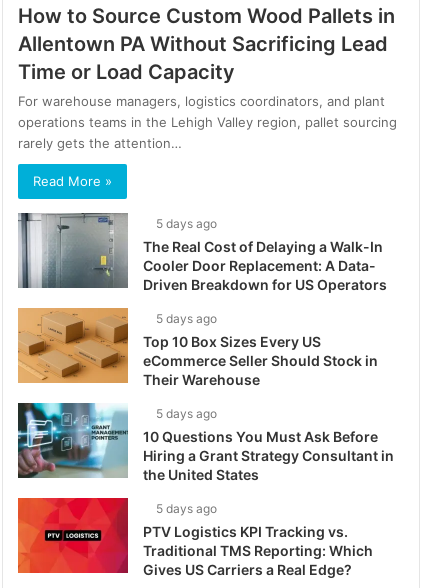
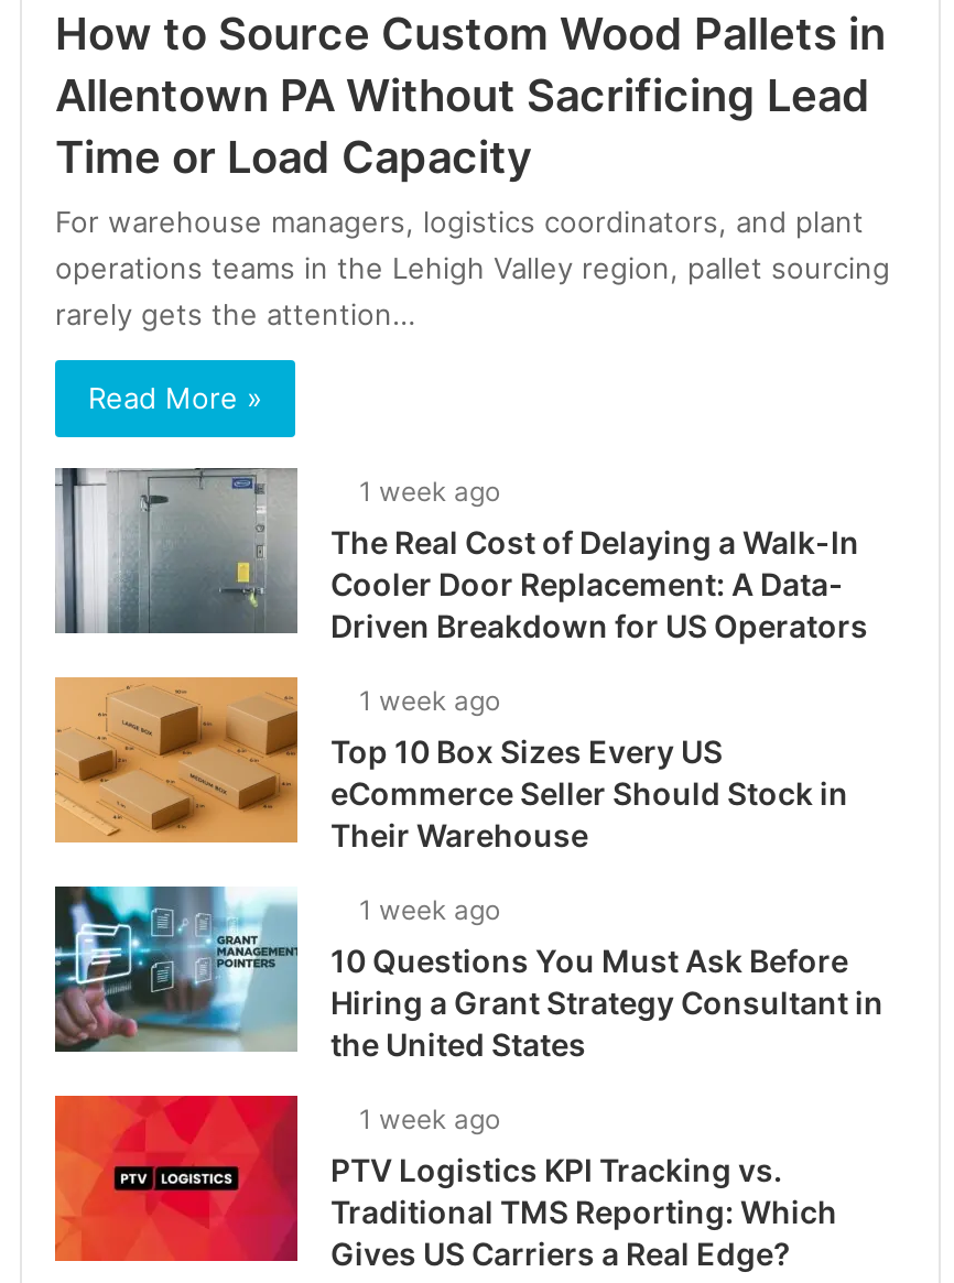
- 5 days ago
+ 1 week ago

- 5 days ago
+ 1 week ago

- 5 days ago
+ 1 week ago

- 5 days ago
+ 1 week ago
